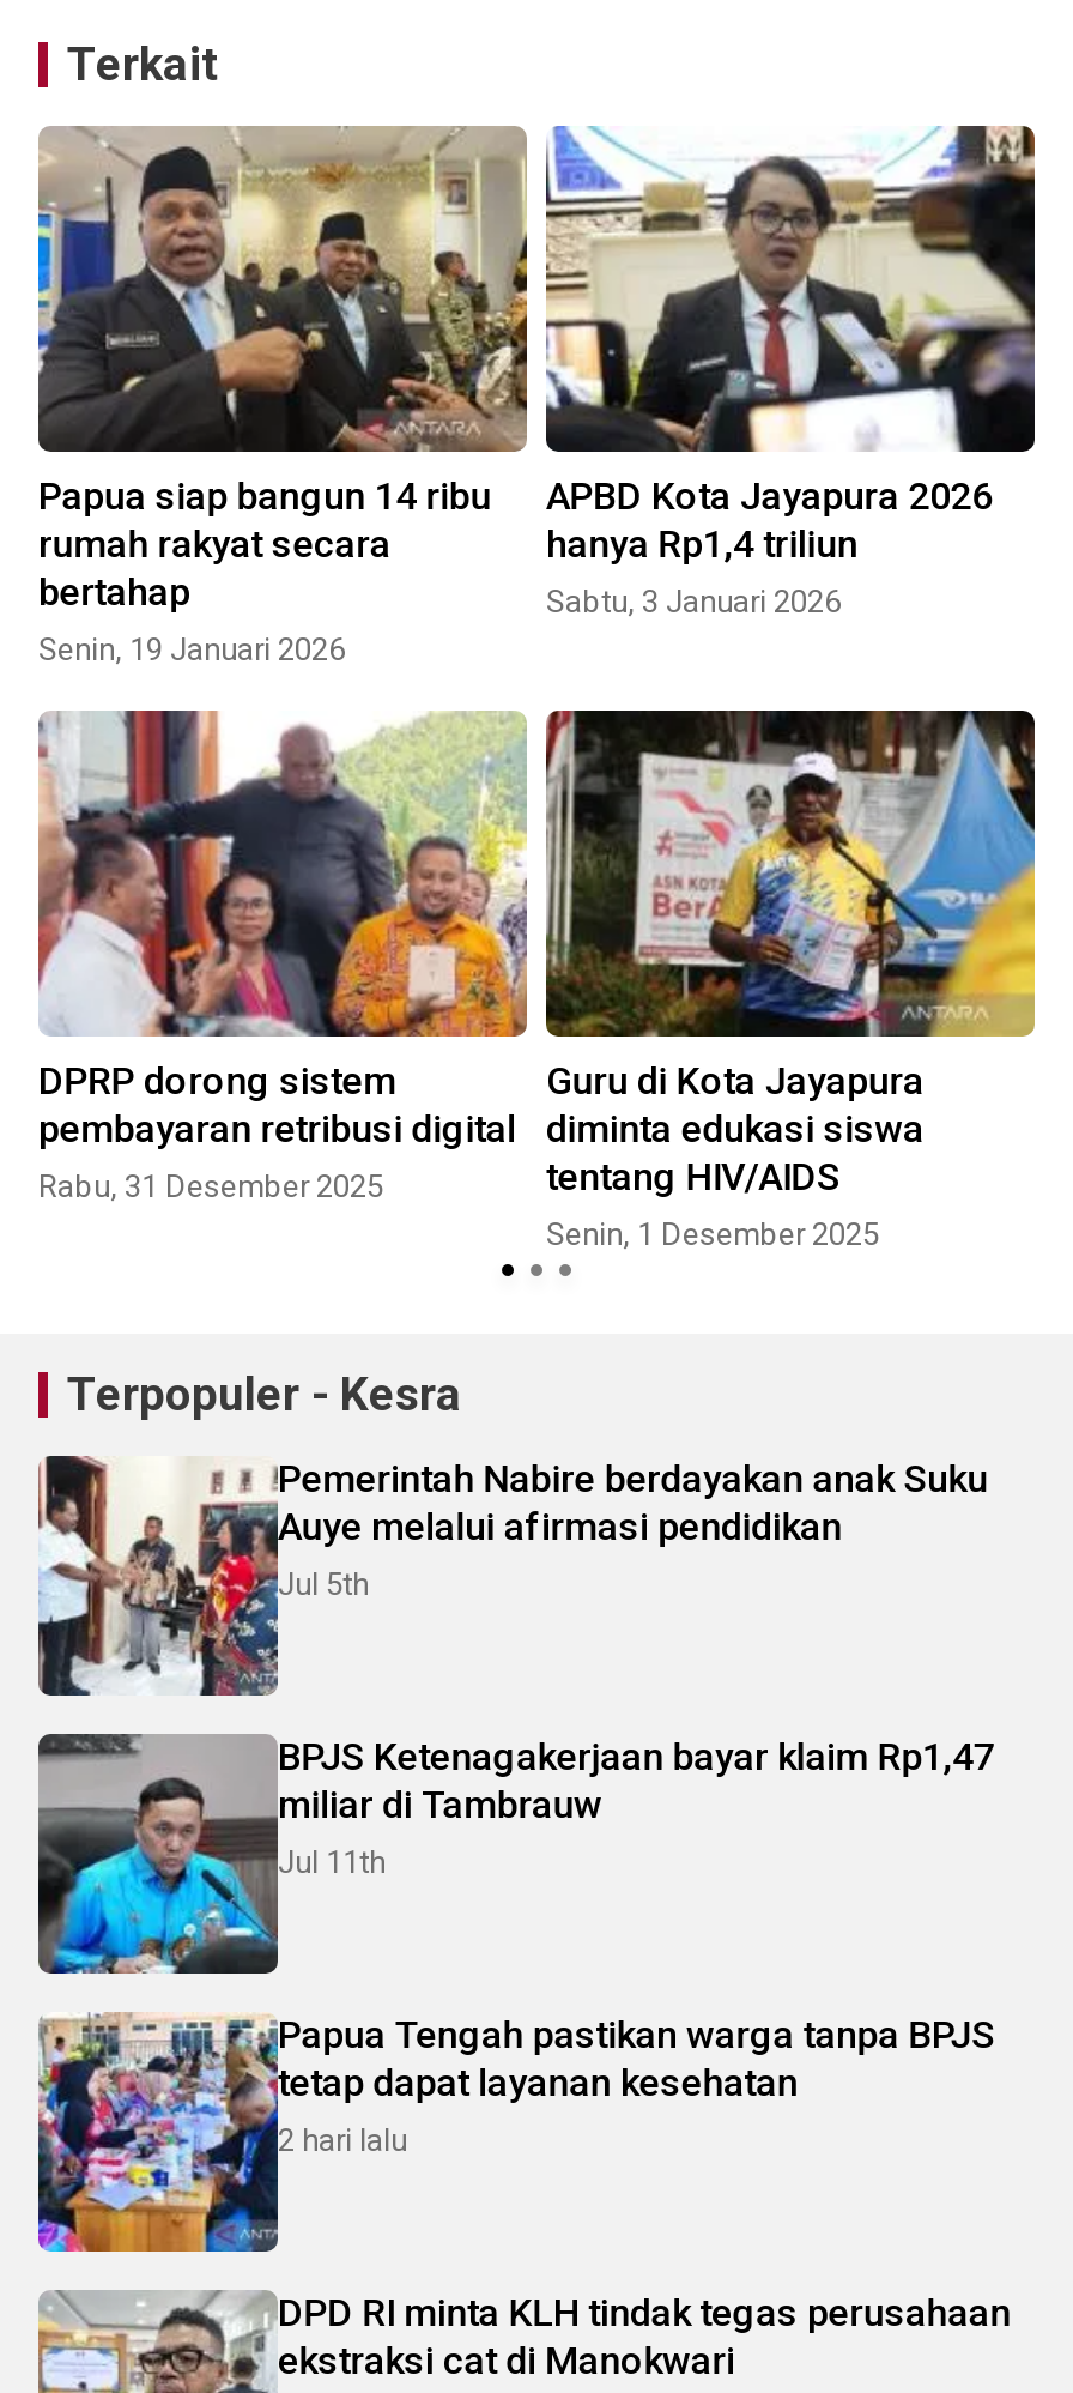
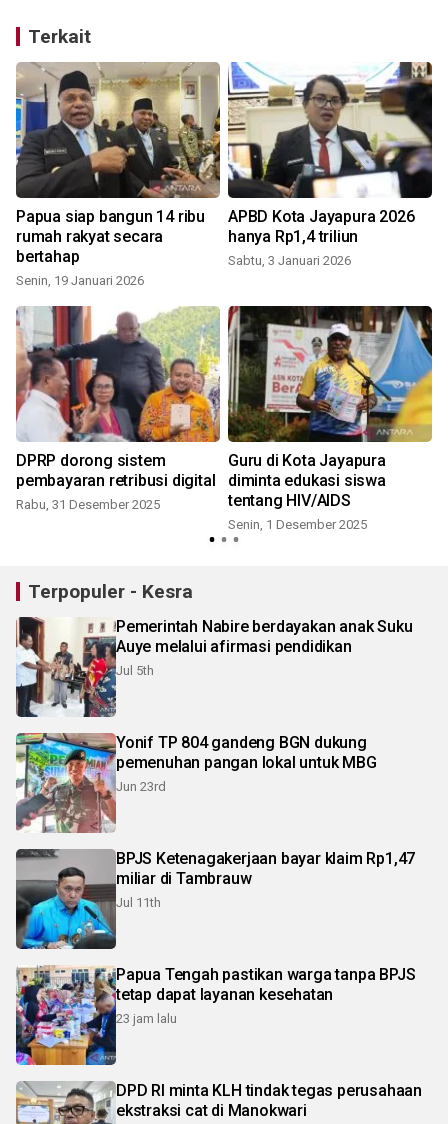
+ [image]
+ Yonif TP 804 gandeng BGN dukung
+ pemenuhan pangan lokal untuk MBG
+ Jun 23rd

- 2 hari lalu
+ 23 jam lalu
